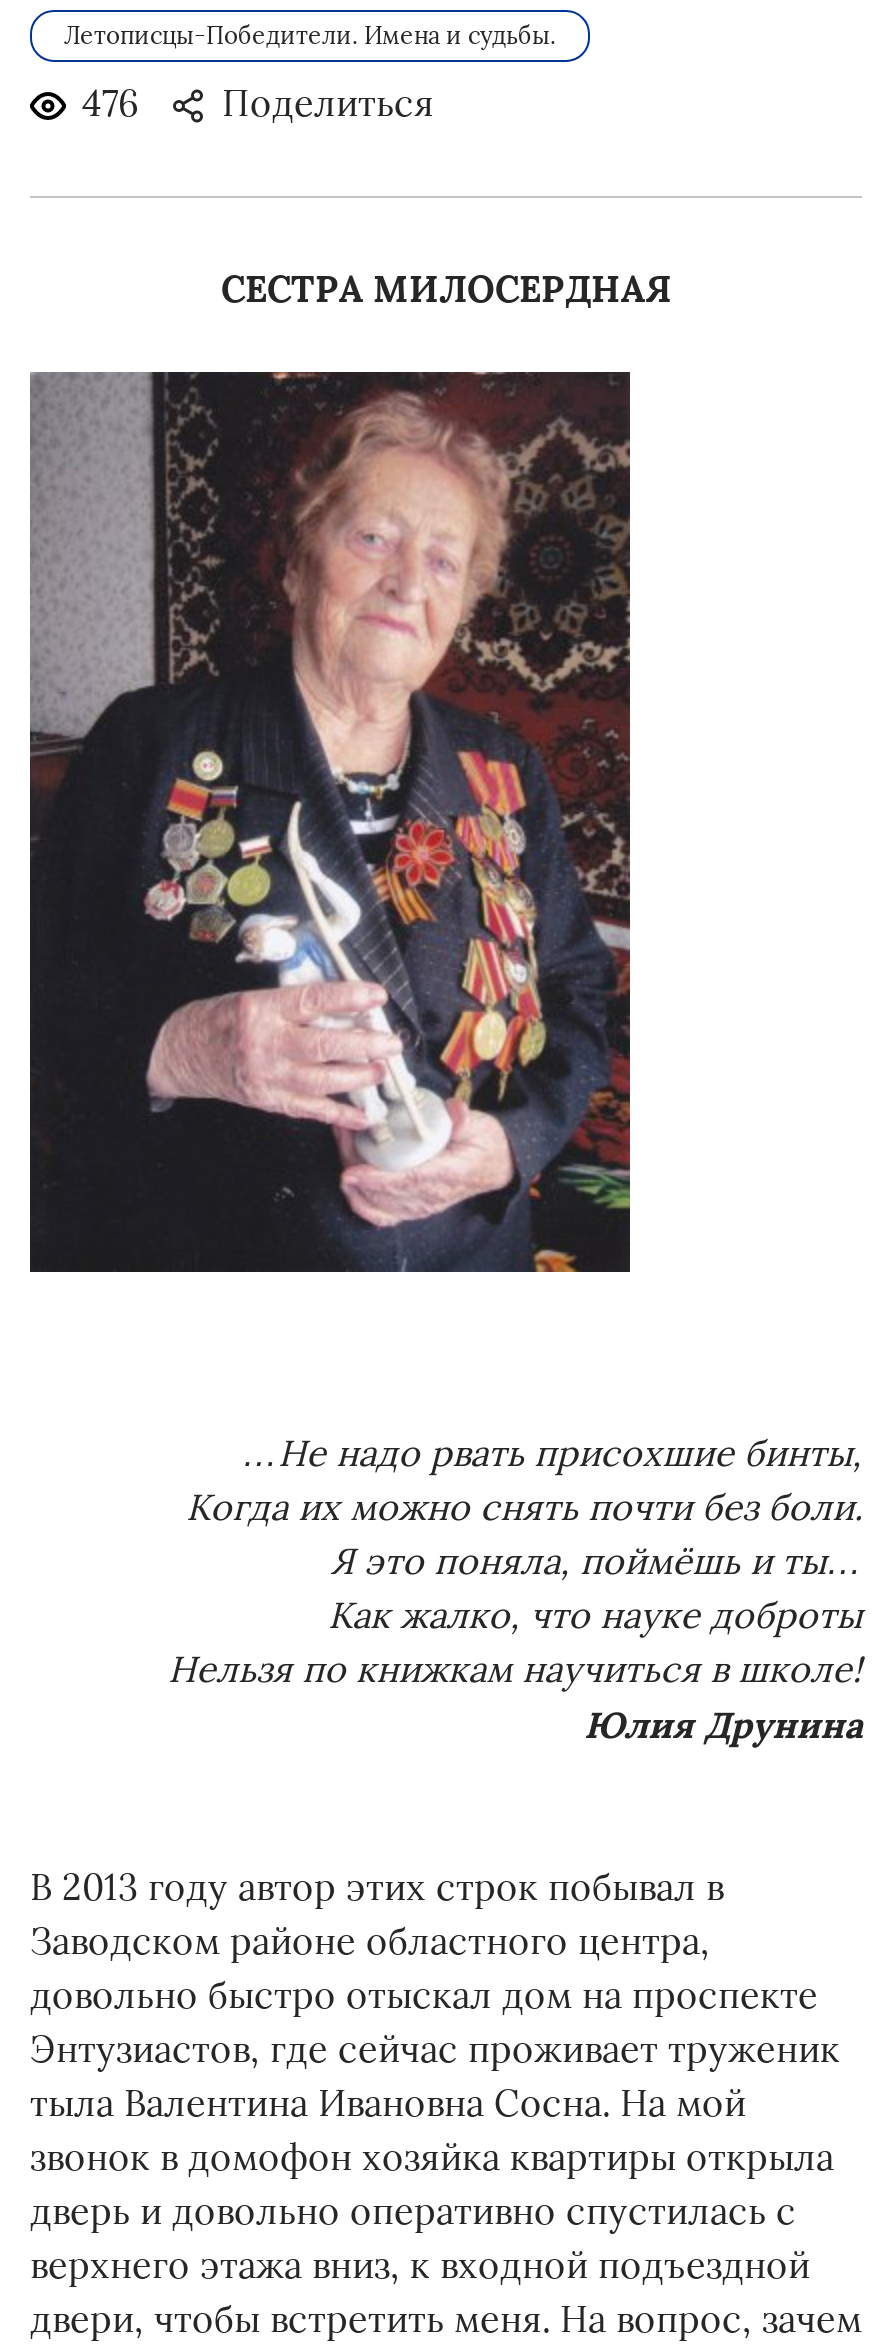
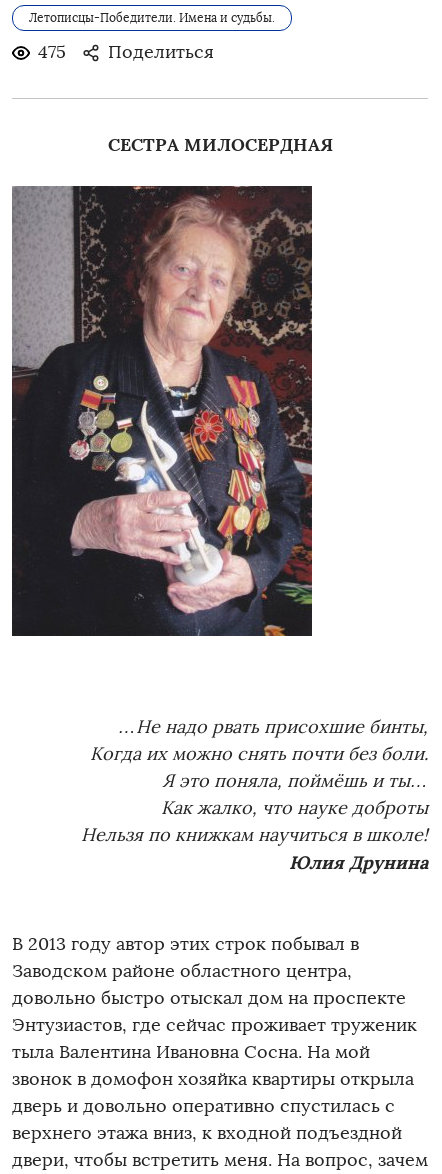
- 476 Поделиться
+ 475 Поделиться
